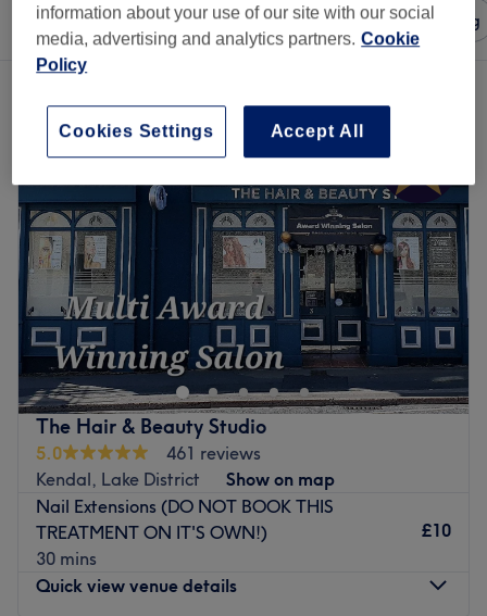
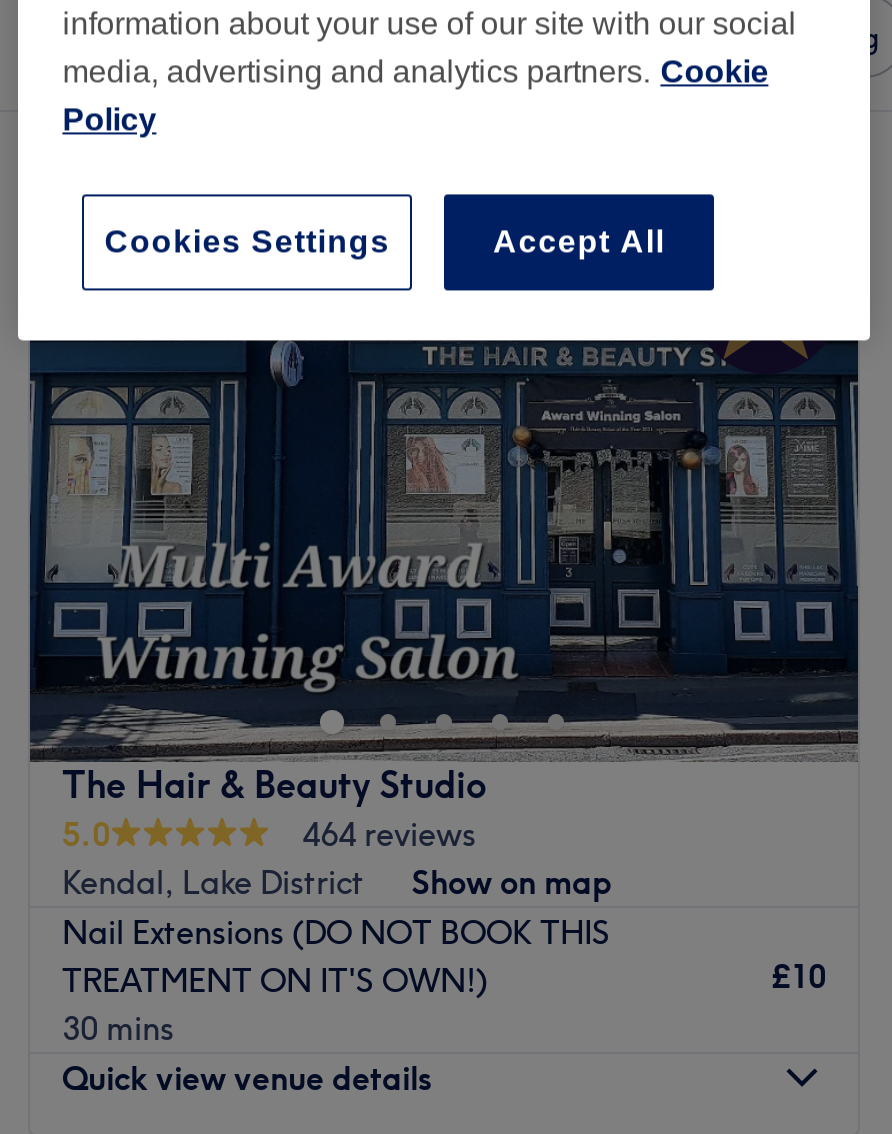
- 461 reviews
+ 464 reviews
